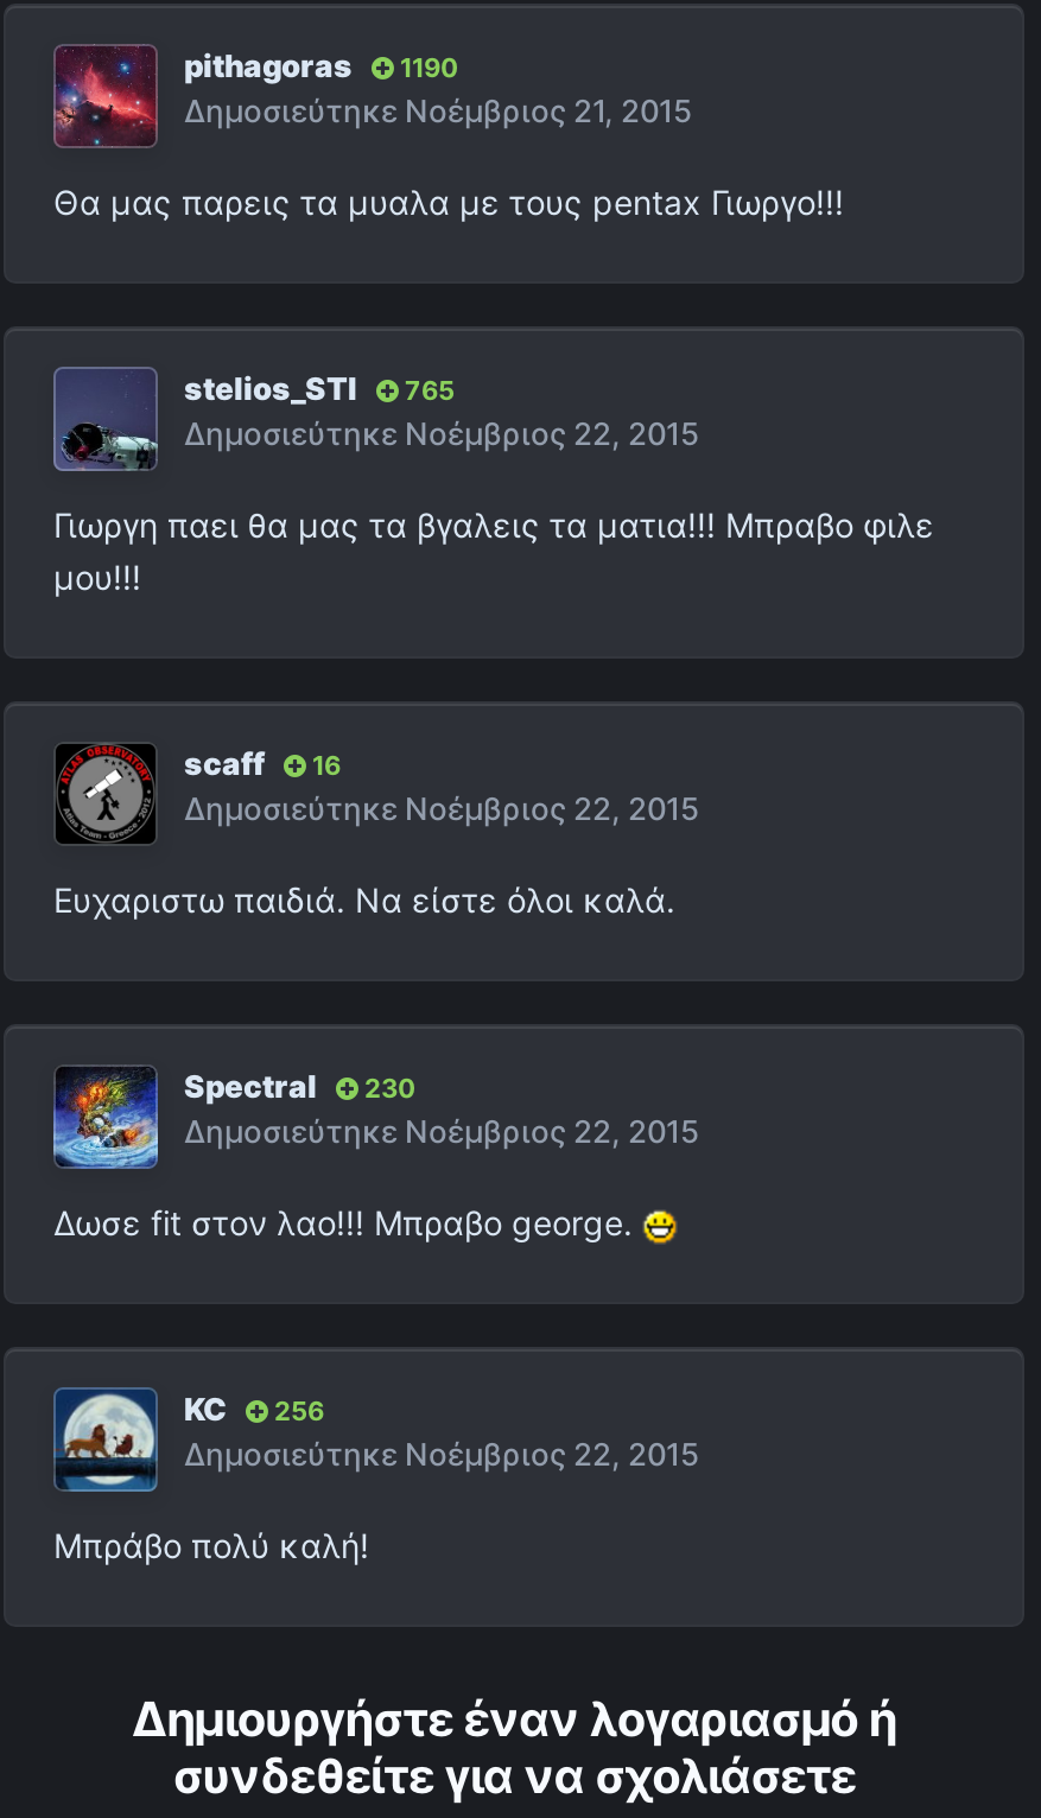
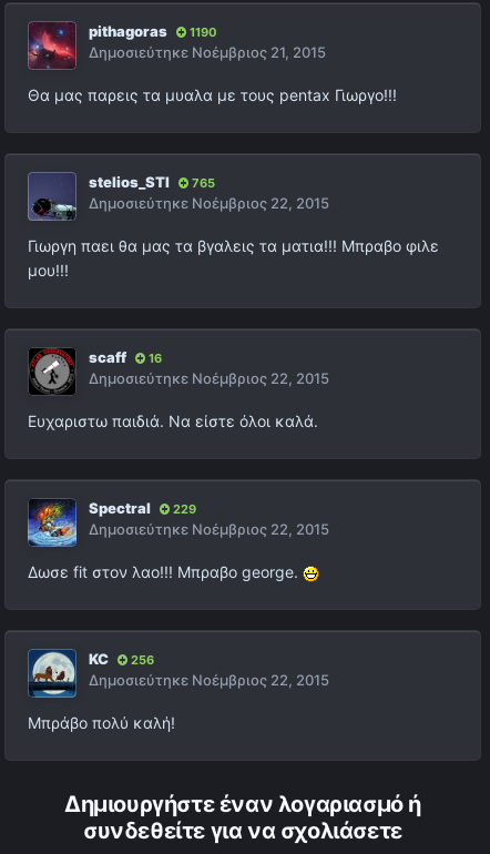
- Spectral 230
+ Spectral 229
